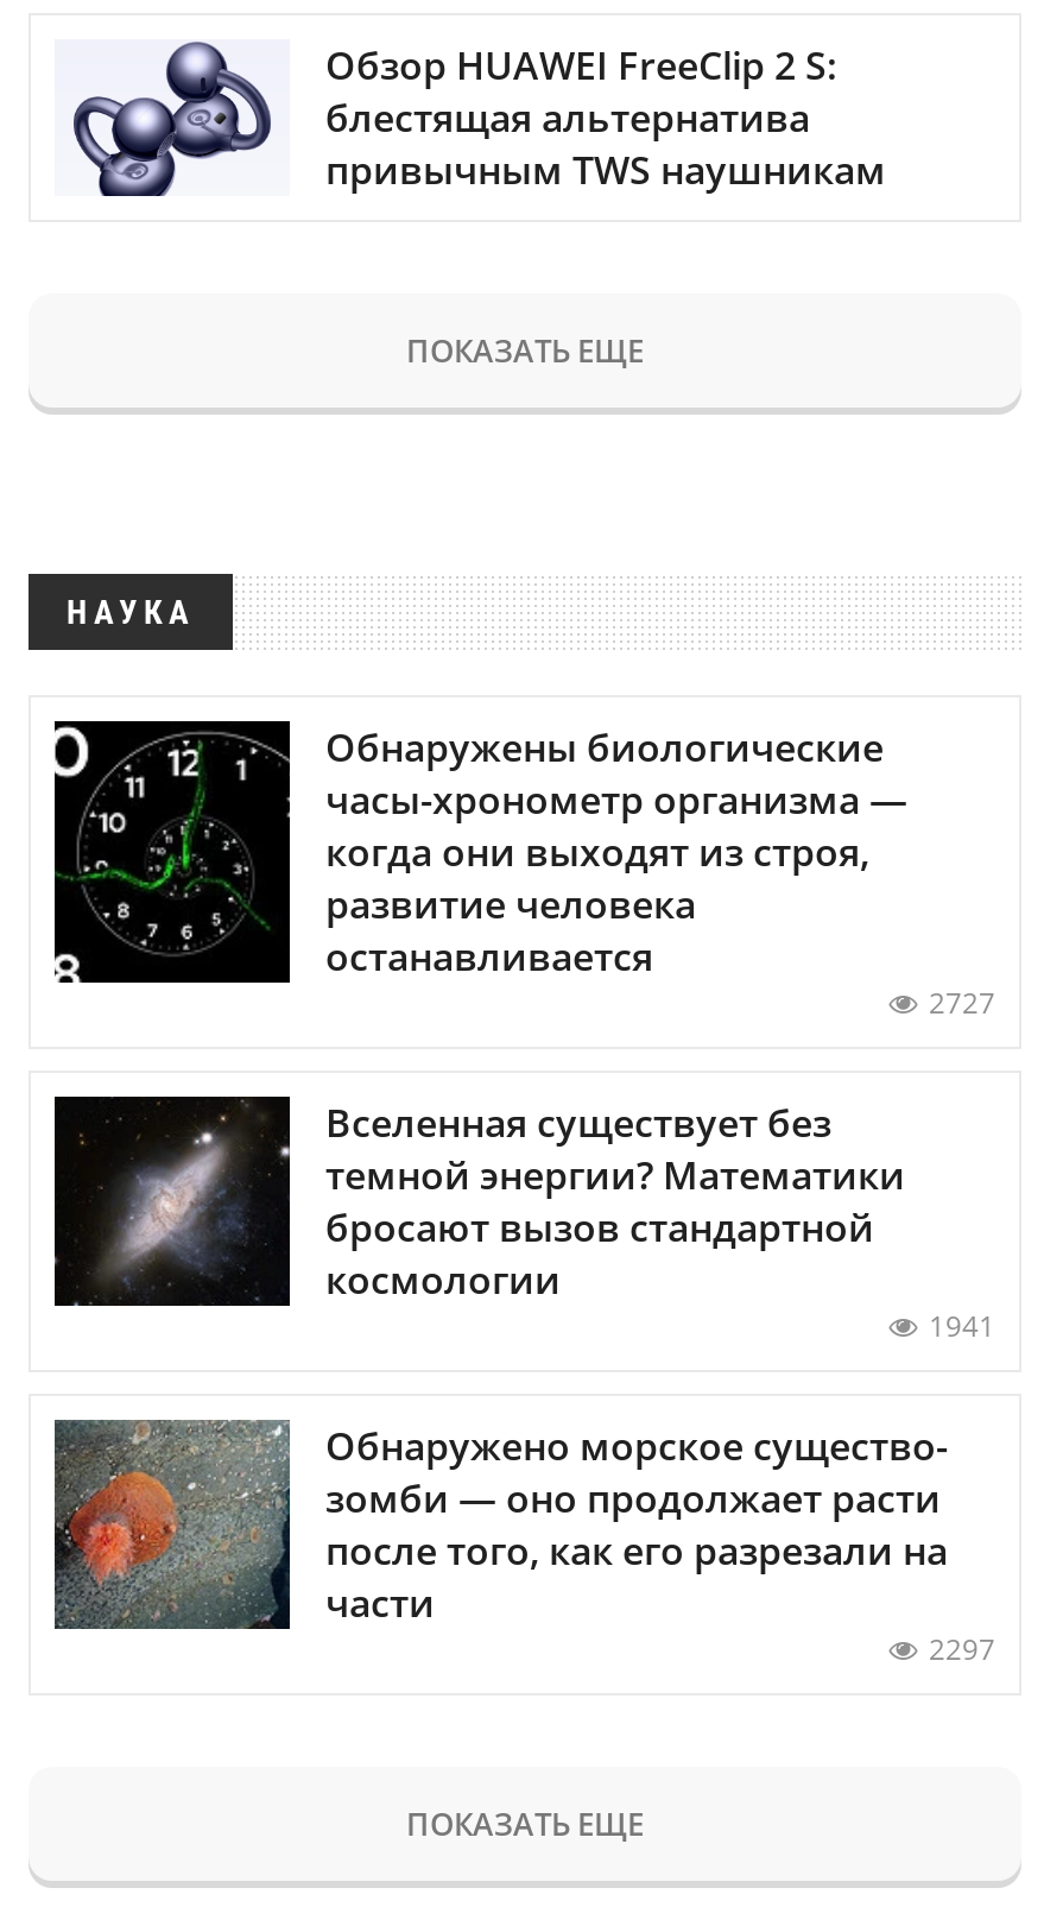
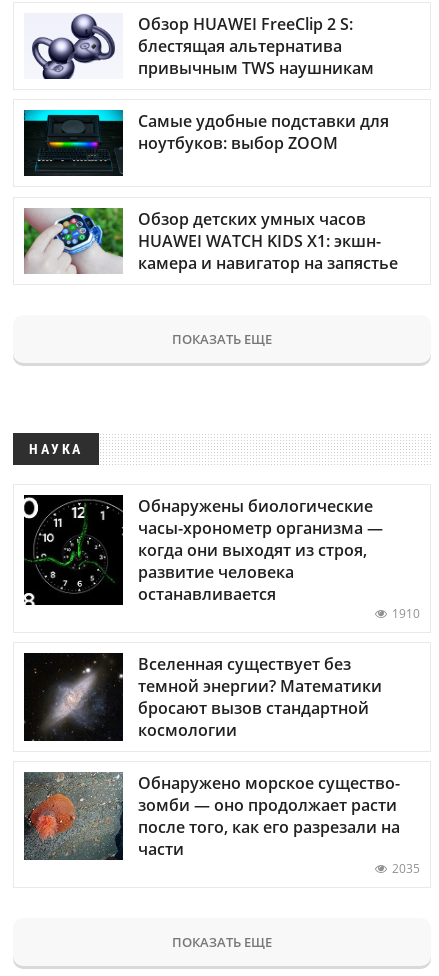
+ [image]
+ Самые удобные подставки для
+ ноутбуков: выбор ZOOM
+ Обзор детских умных часов
+ HUAWEI WATCH KIDS X1: экшн-
+ камера и навигатор на запястье

+ [image]

moved down: [image] | ПОКАЗАТЬ ЕЩЕ | НАУКА | Обнаружены биологические | часы-хронометр организма — | когда они выходят из строя, | развитие человека | останавливается

- 2727
+ 1910

moved down: [image] | Вселенная существует без | темной энергии? Математики | бросают вызов стандартной | космологии

- 1941

- 2297
+ 2035
